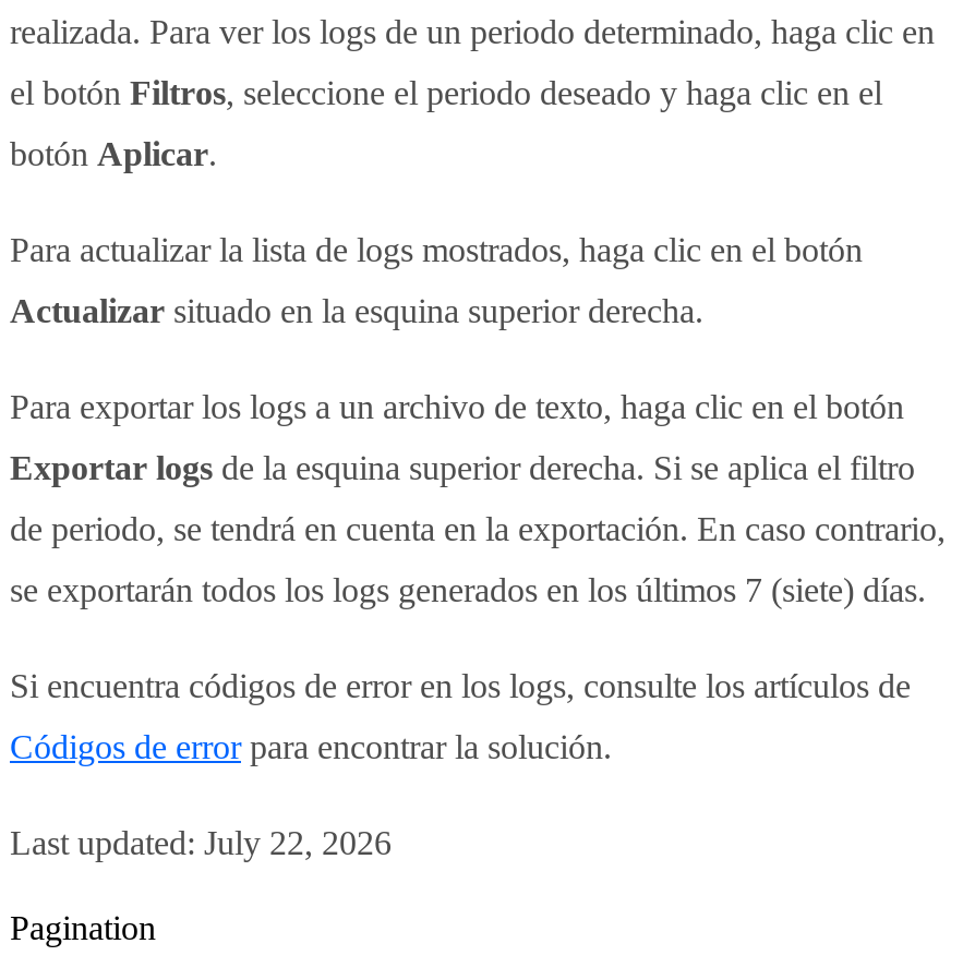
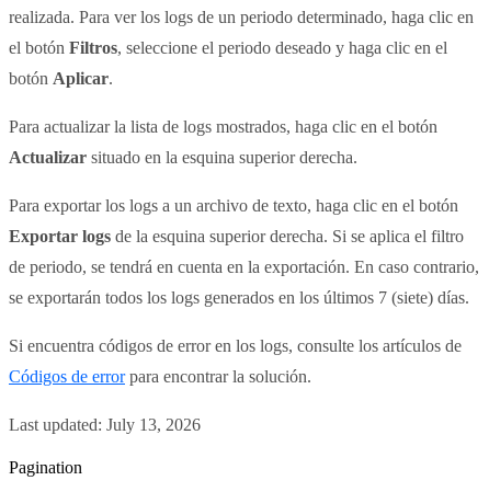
- Last updated: July 22, 2026
+ Last updated: July 13, 2026
